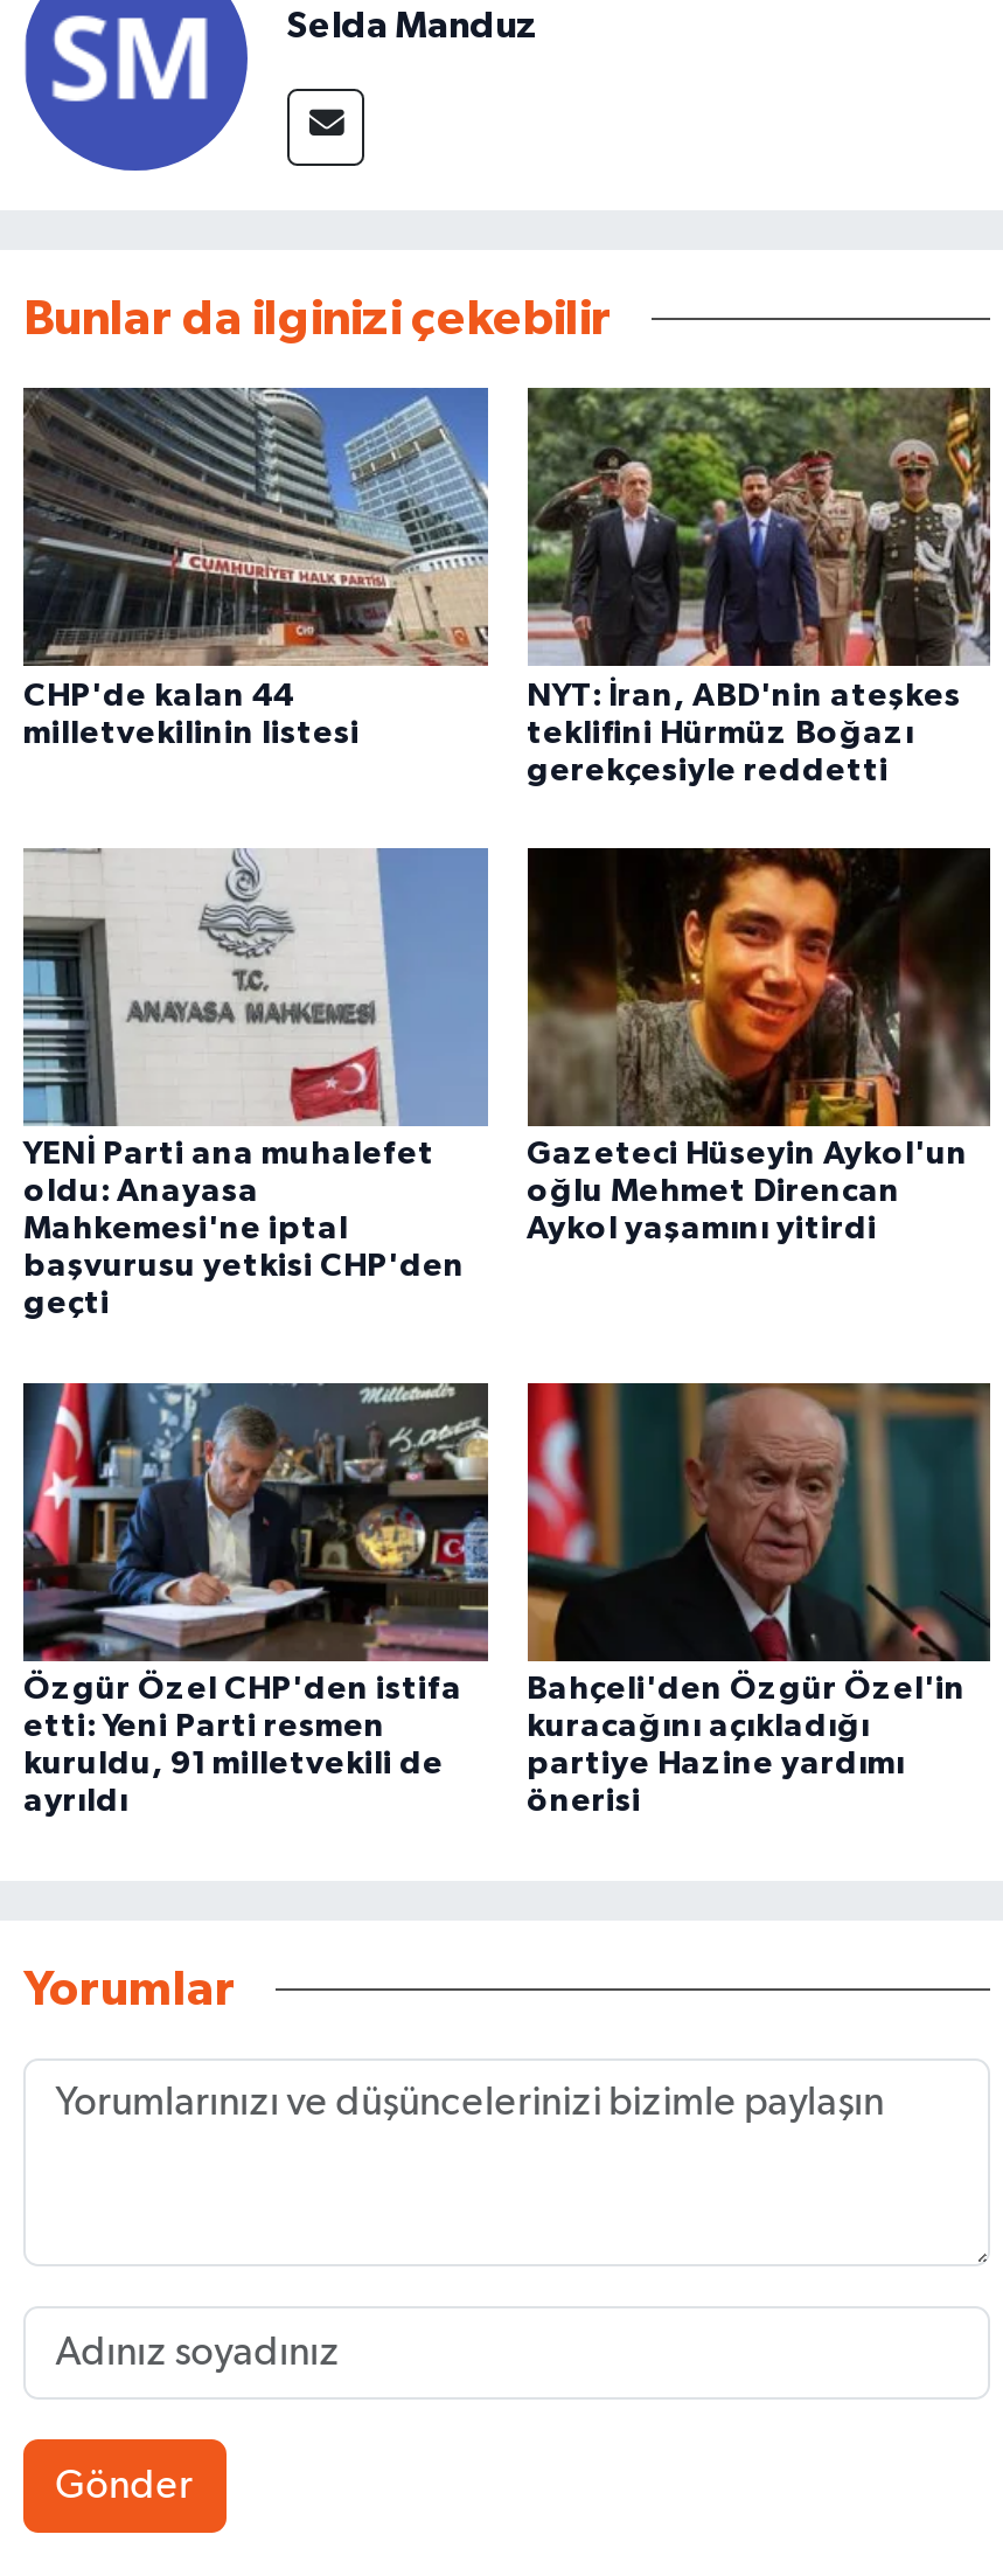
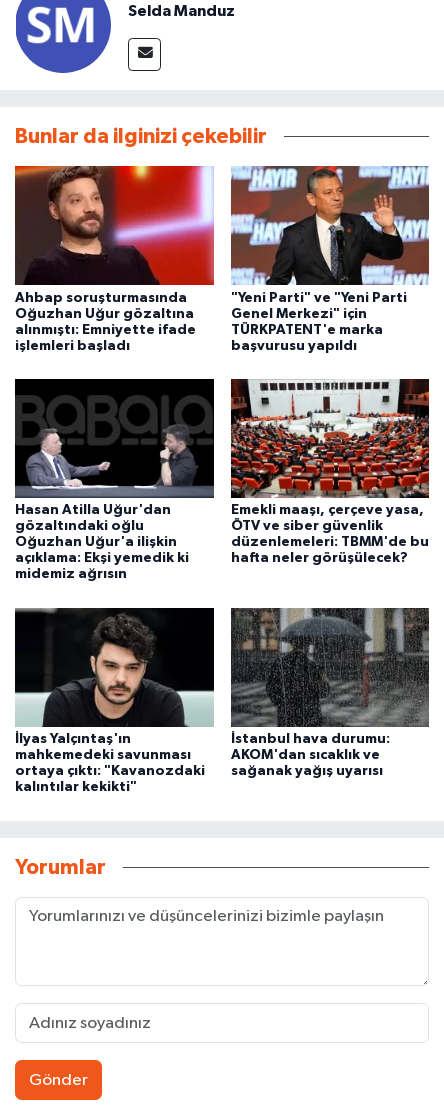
- [image]
- CHP'de kalan 44
- milletvekilinin listesi
+ [image]
+ Ahbap soruşturmasında
+ Oğuzhan Uğur gözaltına
+ alınmıştı: Emniyette ifade
+ işlemleri başladı

- [image]
- NYT: İran, ABD'nin ateşkes
- teklifini Hürmüz Boğazı
- gerekçesiyle reddetti
+ [image]
+ "Yeni Parti" ve "Yeni Parti
+ Genel Merkezi" için
+ TÜRKPATENT'e marka
+ başvurusu yapıldı

- [image]
- YENİ Parti ana muhalefet
- oldu: Anayasa
- Mahkemesi'ne iptal
- başvurusu yetkisi CHP'den
- geçti
+ [image]
+ Hasan Atilla Uğur'dan
+ gözaltındaki oğlu
+ Oğuzhan Uğur'a ilişkin
+ açıklama: Ekşi yemedik ki
+ midemiz ağrısın

- [image]
- Gazeteci Hüseyin Aykol'un
- oğlu Mehmet Direncan
- Aykol yaşamını yitirdi
+ [image]
+ Emekli maaşı, çerçeve yasa,
+ ÖTV ve siber güvenlik
+ düzenlemeleri: TBMM'de bu
+ hafta neler görüşülecek?

- [image]
- Özgür Özel CHP'den istifa
- etti: Yeni Parti resmen
- kuruldu, 91 milletvekili de
- ayrıldı
+ [image]
+ İlyas Yalçıntaş'ın
+ mahkemedeki savunması
+ ortaya çıktı: "Kavanozdaki
+ kalıntılar kekikti"

- [image]
- Bahçeli'den Özgür Özel'in
- kuracağını açıkladığı
- partiye Hazine yardımı
- önerisi
+ [image]
+ İstanbul hava durumu:
+ AKOM'dan sıcaklık ve
+ sağanak yağış uyarısı
